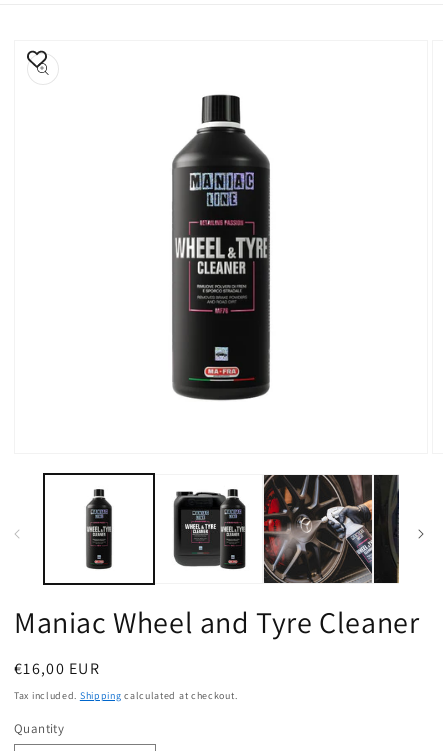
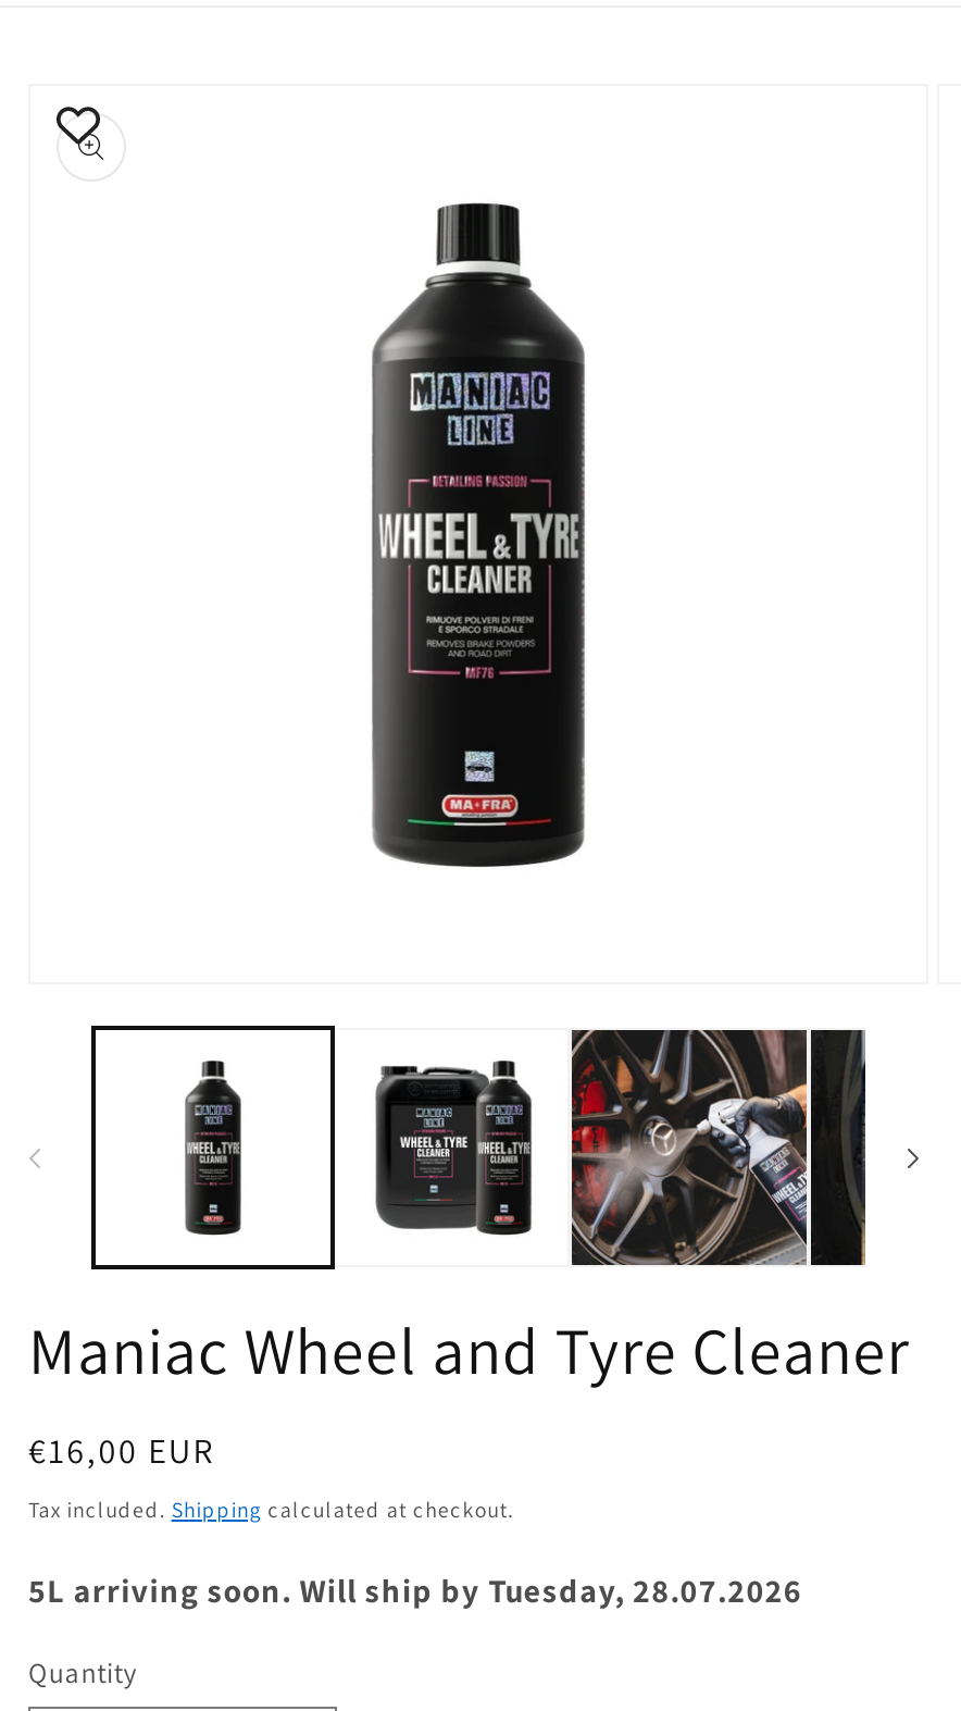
+ 5L arriving soon. Will ship by Tuesday, 28.07.2026
